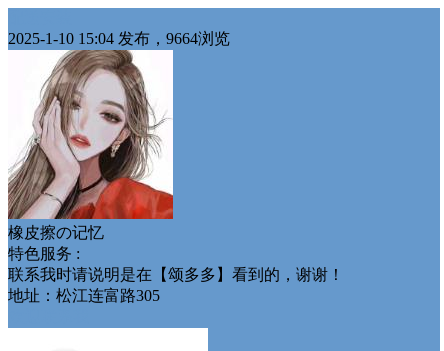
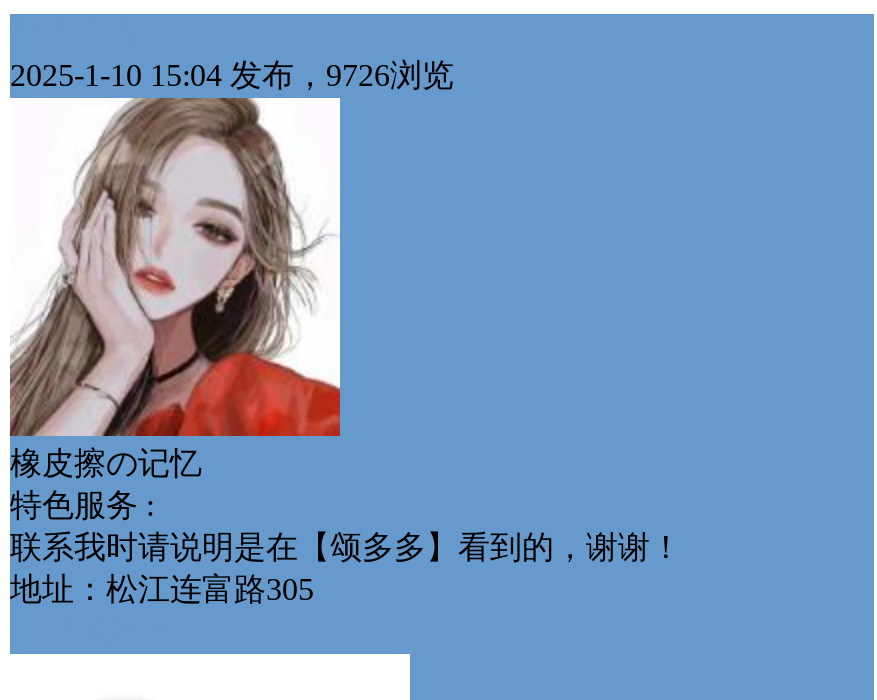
- 2025-1-10 15:04 发布，9664浏览
+ 2025-1-10 15:04 发布，9726浏览
